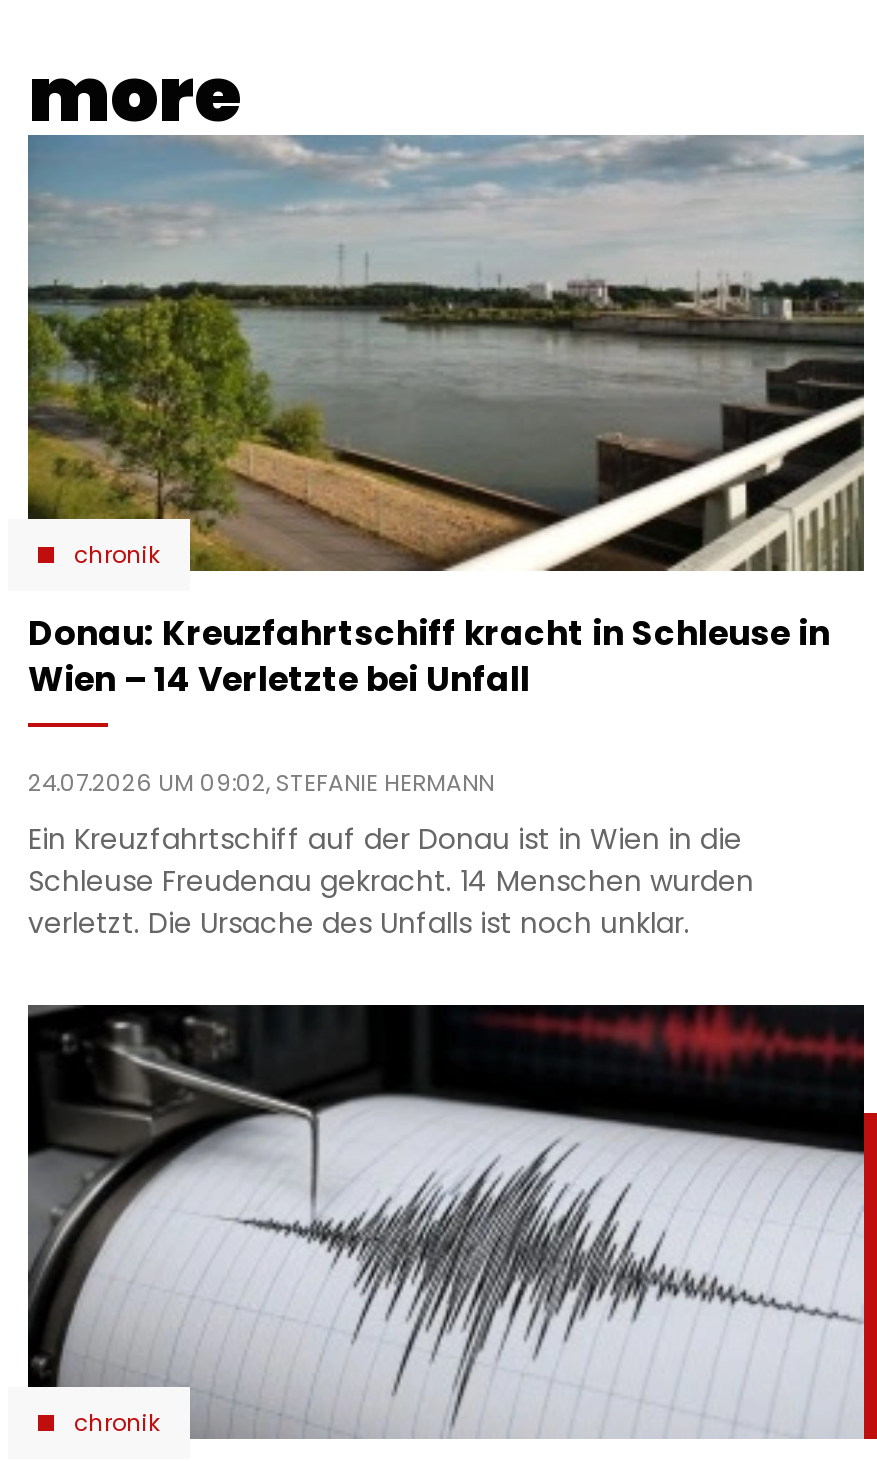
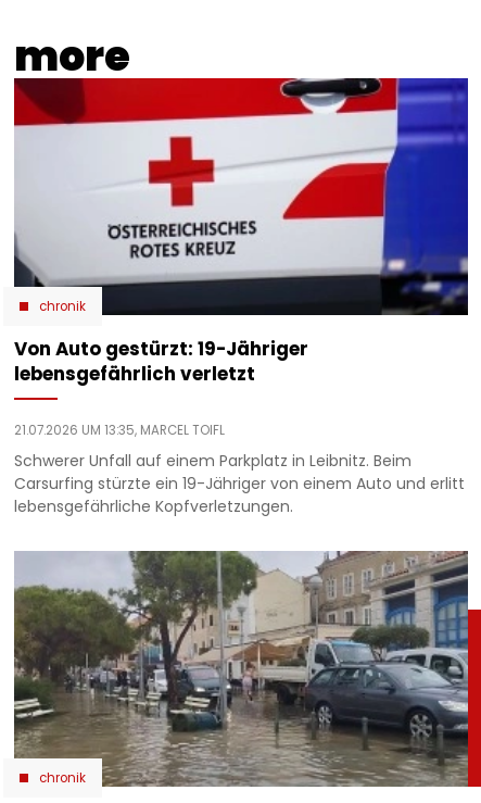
- [image]
- Donau: Kreuzfahrtschiff kracht in Schleuse in
- Wien – 14 Verletzte bei Unfall
+ [image]
+ Von Auto gestürzt: 19-Jähriger
+ lebensgefährlich verletzt

- 24.07.2026 UM 09:02, STEFANIE HERMANN
+ 21.07.2026 UM 13:35, MARCEL TOIFL

- Ein Kreuzfahrtschiff auf der Donau ist in Wien in die
- Schleuse Freudenau gekracht. 14 Menschen wurden
- verletzt. Die Ursache des Unfalls ist noch unklar.
+ Schwerer Unfall auf einem Parkplatz in Leibnitz. Beim
+ Carsurfing stürzte ein 19-Jähriger von einem Auto und erlitt
+ lebensgefährliche Kopfverletzungen.

- [image]
+ [image]
